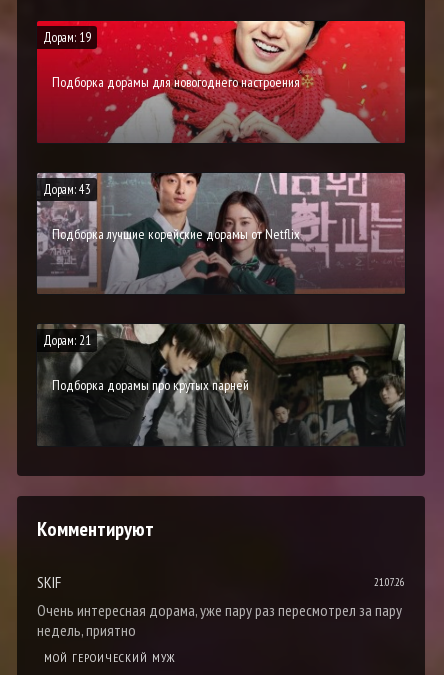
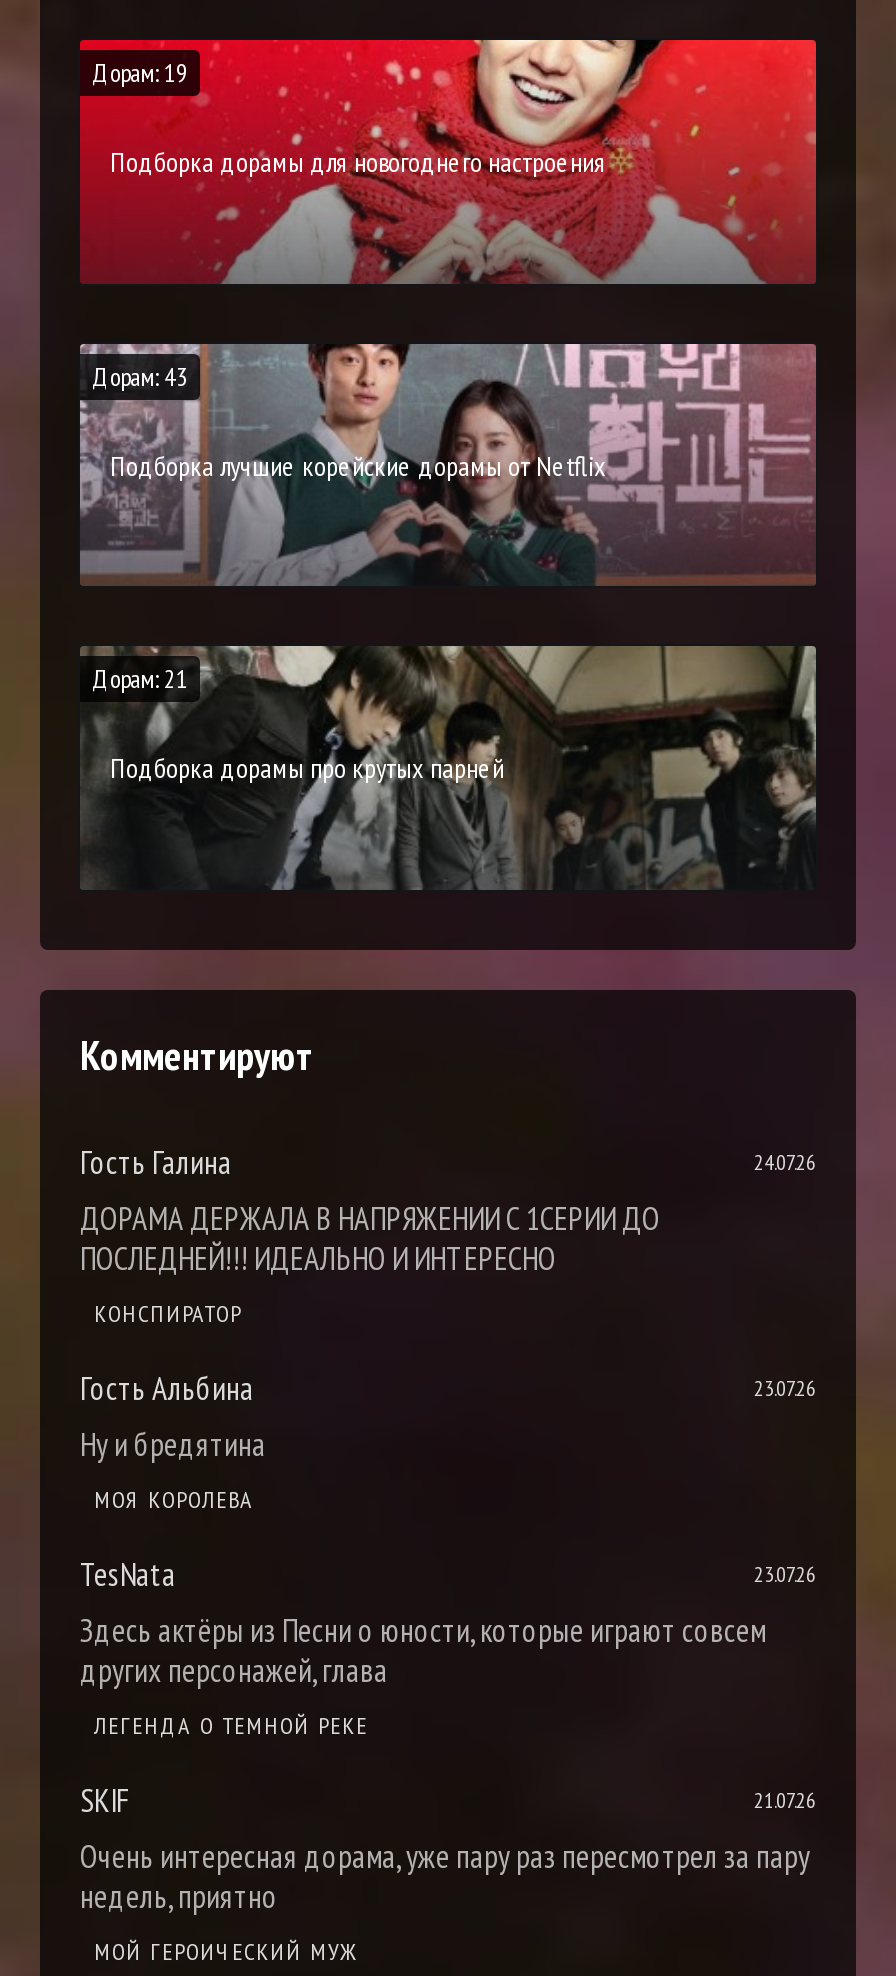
+ Гость Галина
+ 24.07.26
+ ДОРАМА ДЕРЖАЛА В НАПРЯЖЕНИИ С 1СЕРИИ ДО
+ ПОСЛЕДНЕЙ!!! ИДЕАЛЬНО И ИНТЕРЕСНО
+ КОНСПИРАТОР
+ Гость Альбина
+ 23.07.26
+ Ну и бредятина
+ МОЯ КОРОЛЕВА
+ TesNata
+ 23.07.26
+ Здесь актёры из Песни о юности, которые играют совсем
+ других персонажей, глава
+ ЛЕГЕНДА О ТЕМНОЙ РЕКЕ
